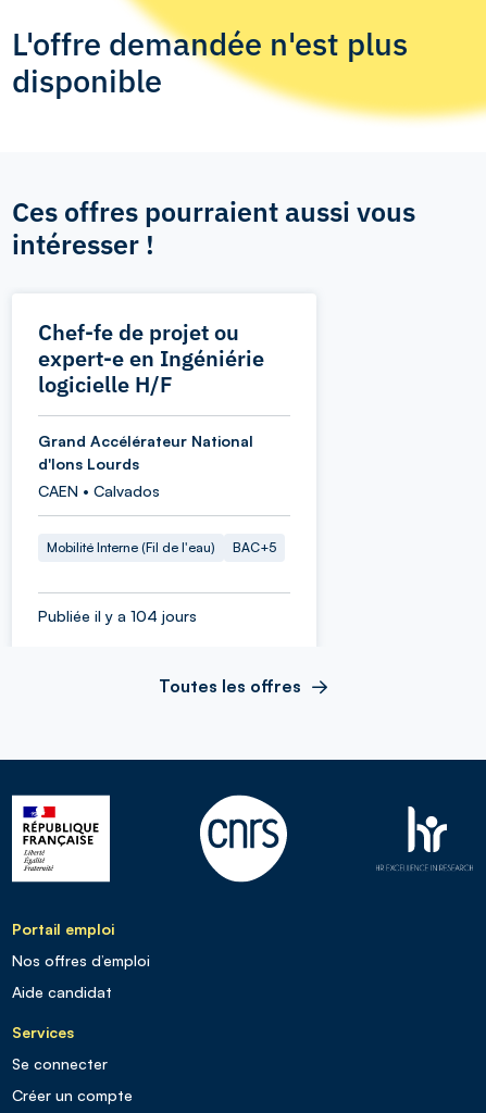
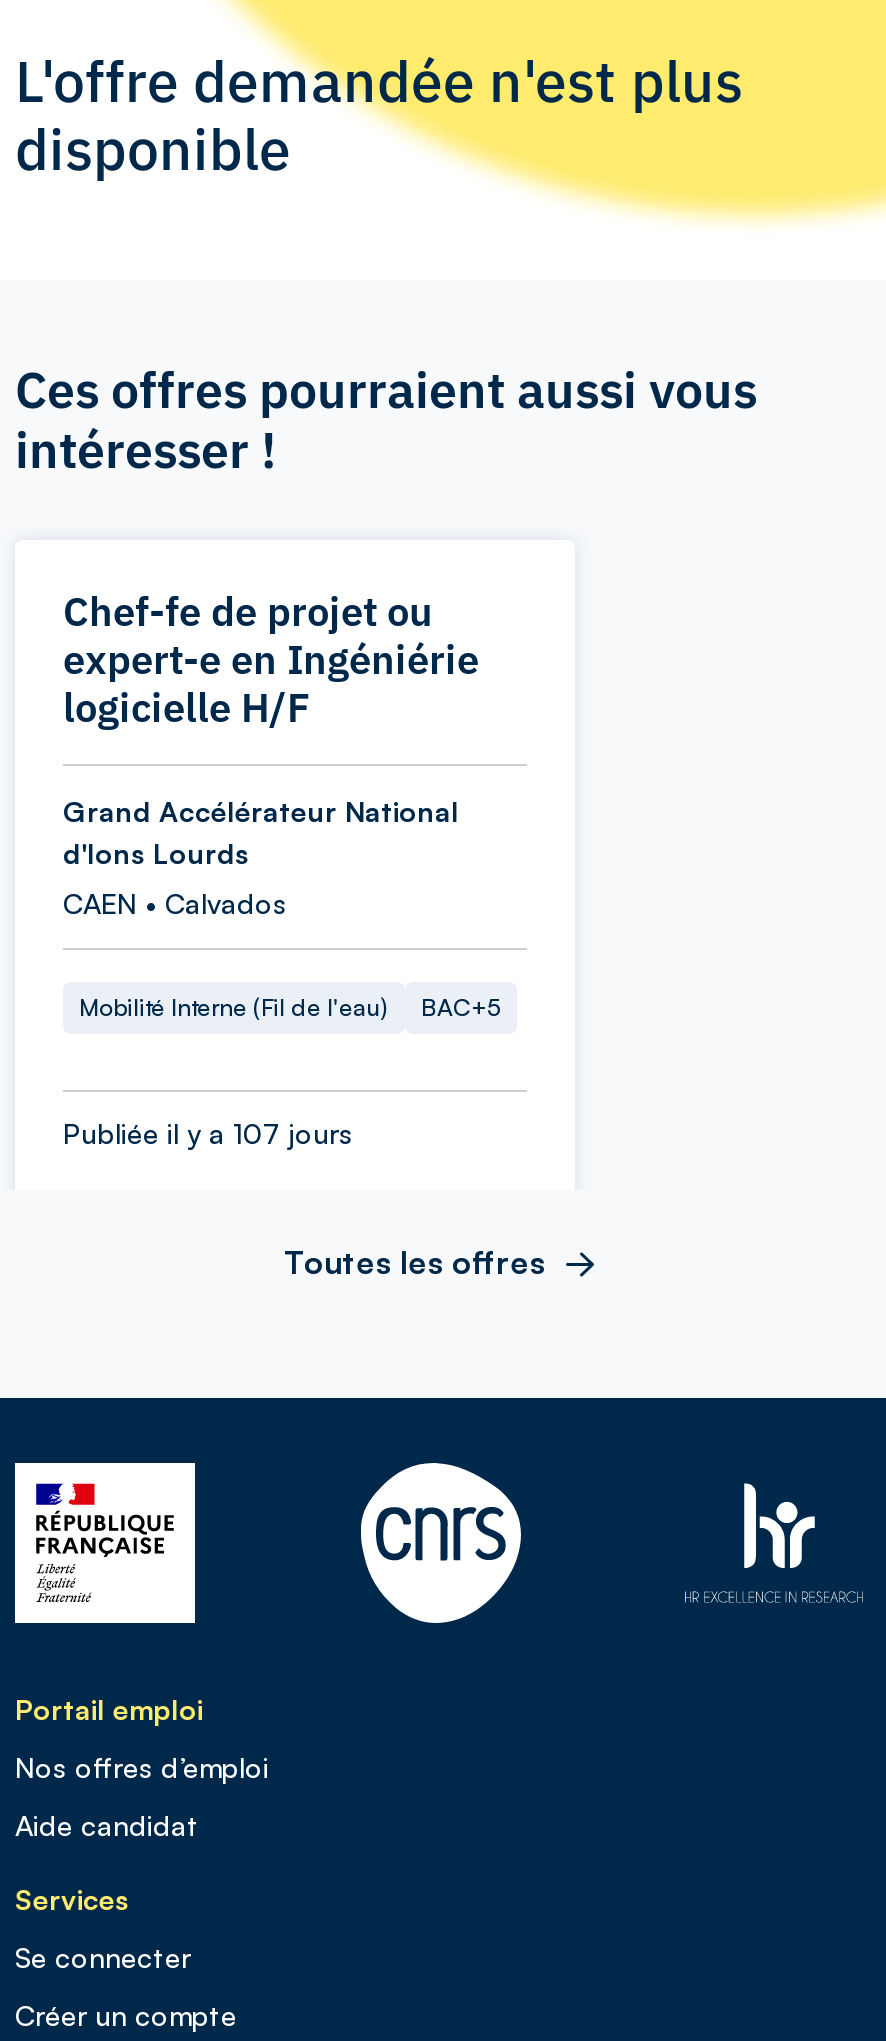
- Publiée il y a 104 jours
+ Publiée il y a 107 jours
